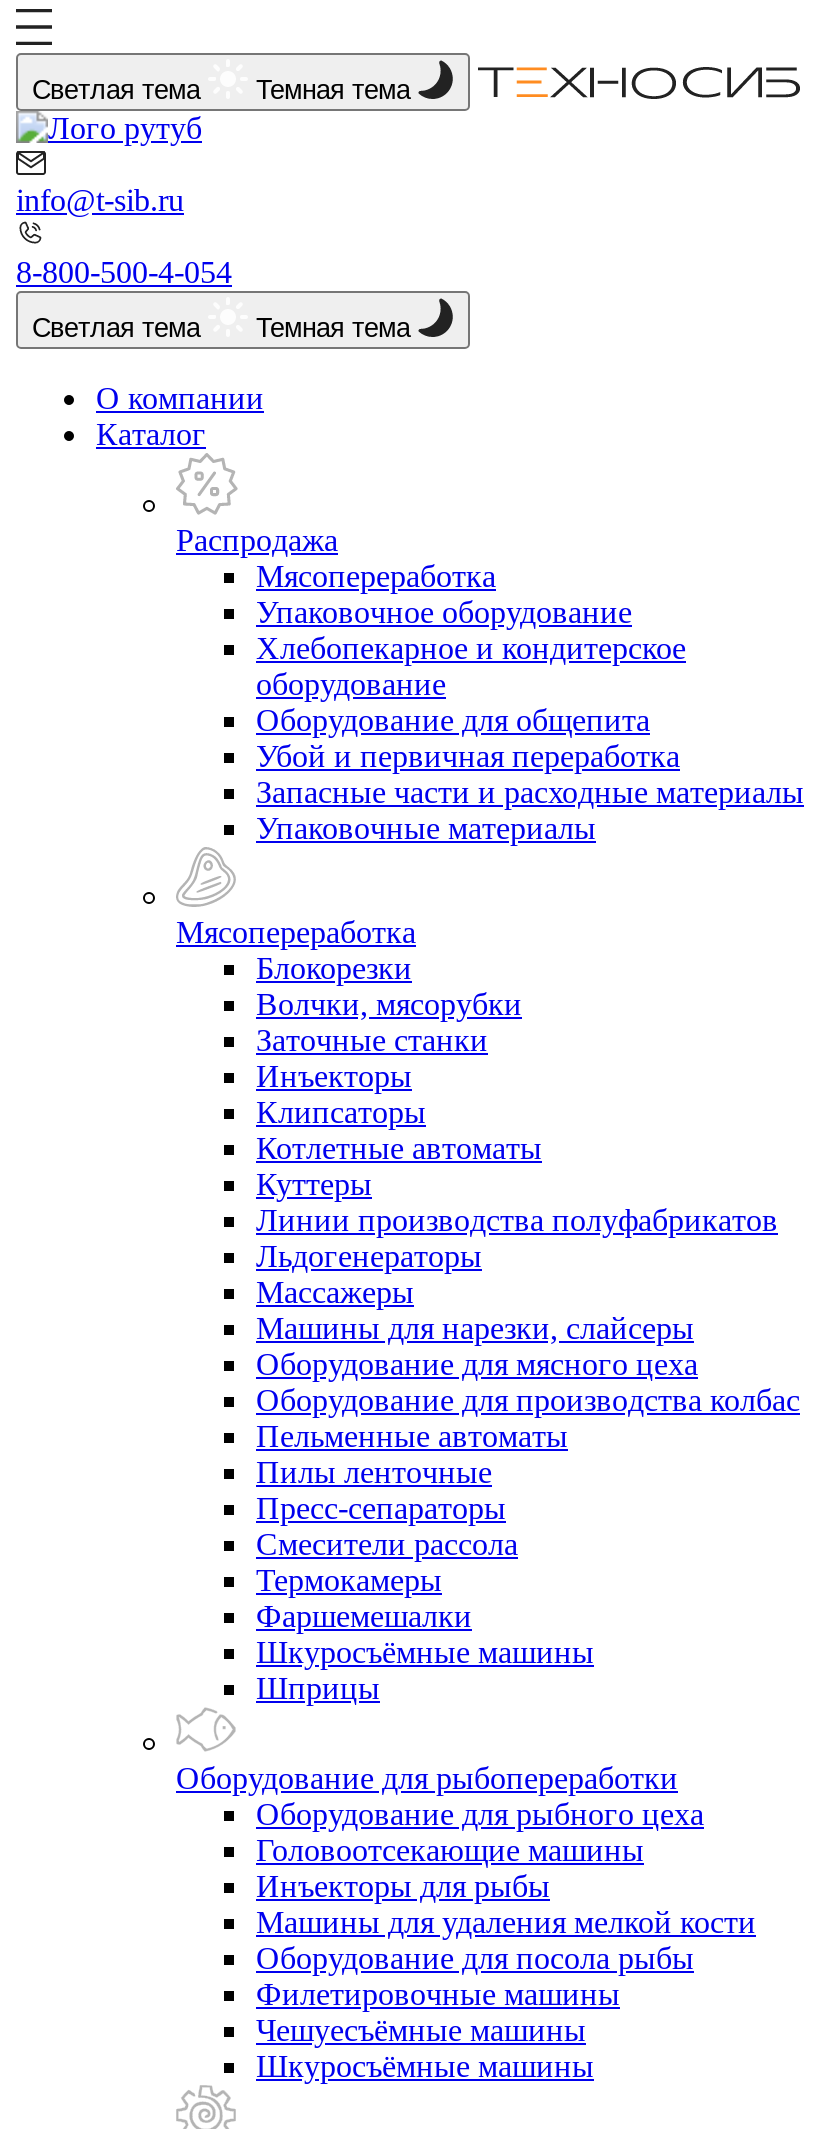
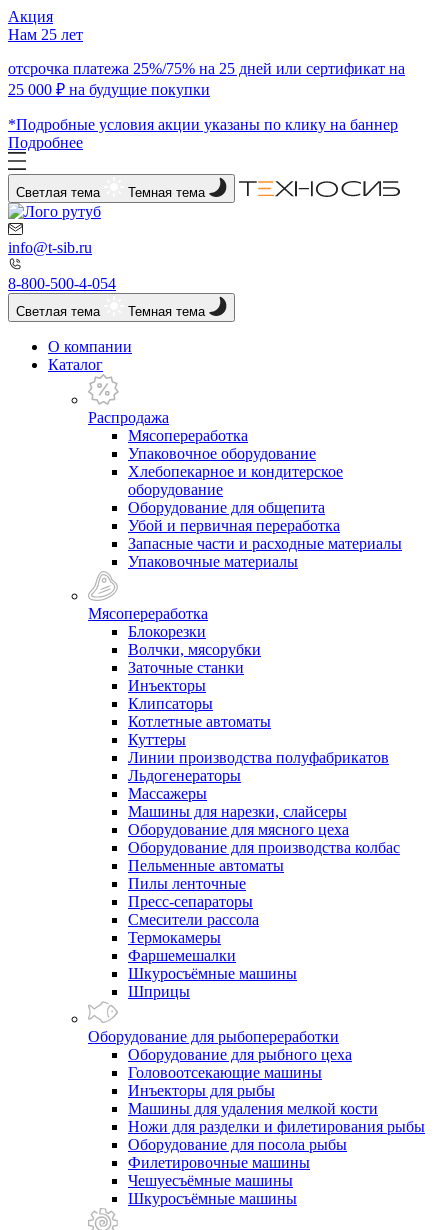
+ Акция
+ Нам 25 лет
+ отсрочка платежа 25%/75% на 25 дней или сертификат на
+ 25 000 ₽ на будущие покупки
+ *Подробные условия акции указаны по клику на баннер
+ Подробнее

+ Ножи для разделки и филетирования рыбы
